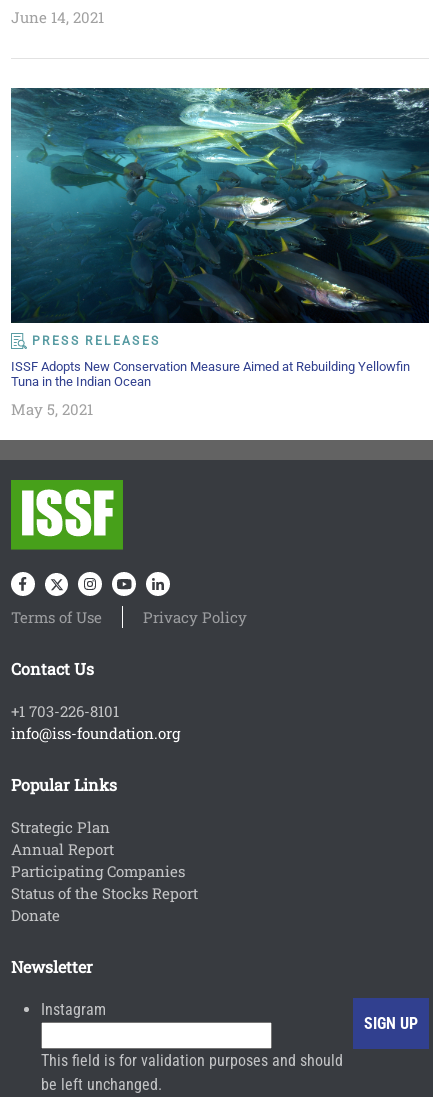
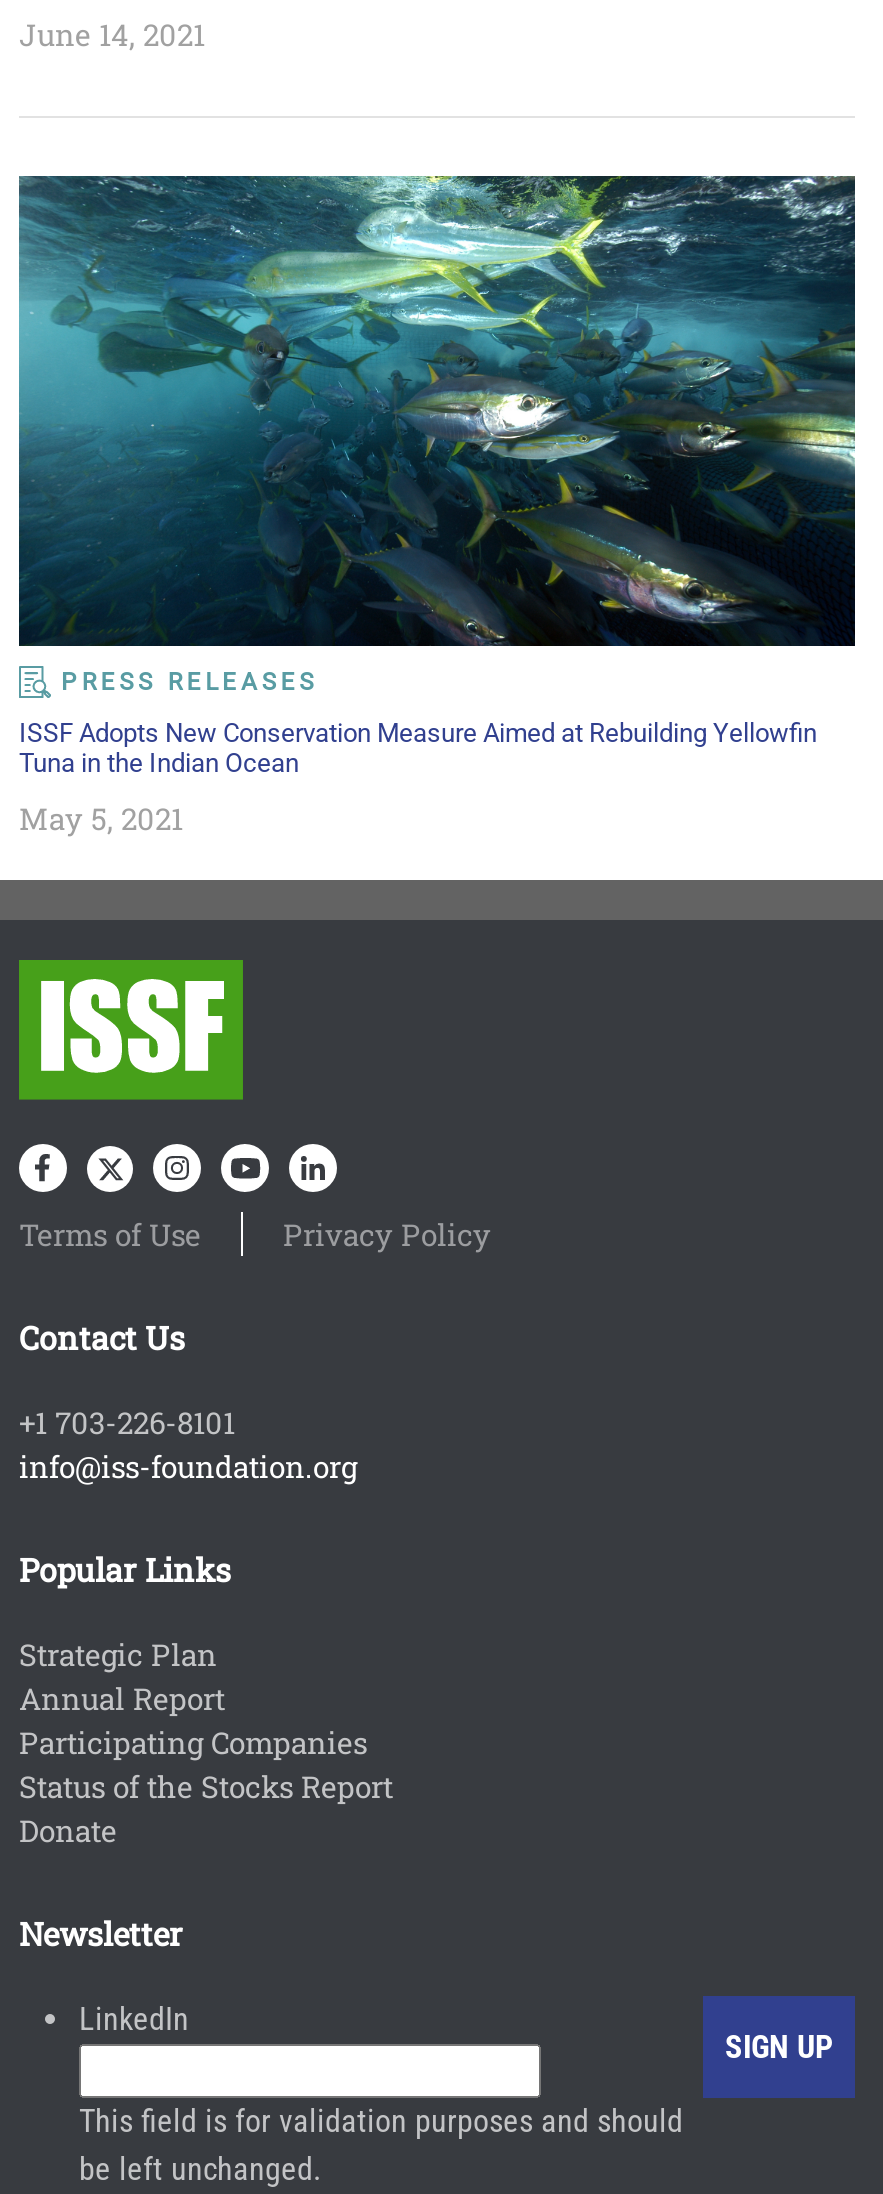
- Instagram
+ LinkedIn
